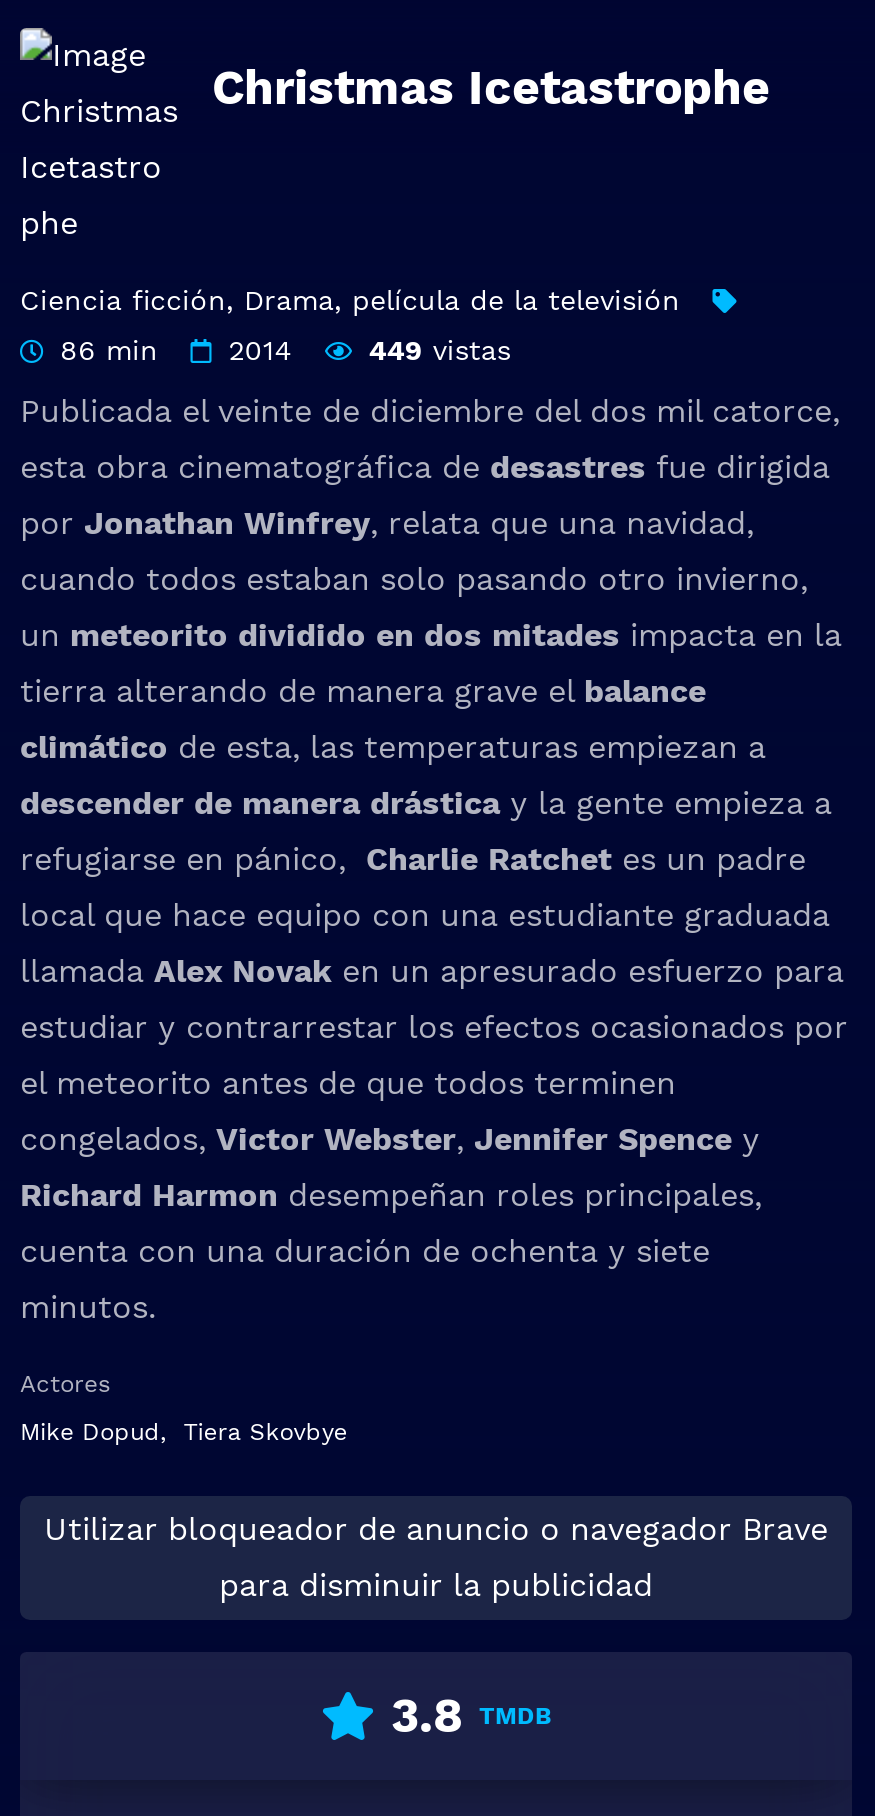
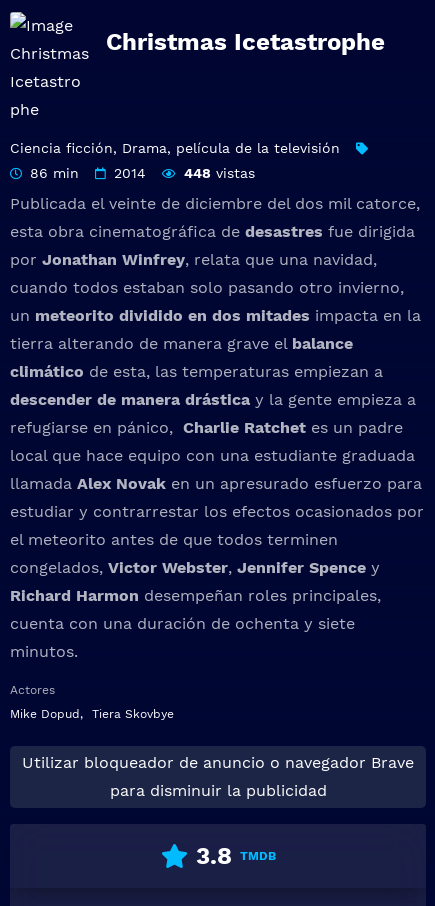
- 449 vistas
+ 448 vistas
